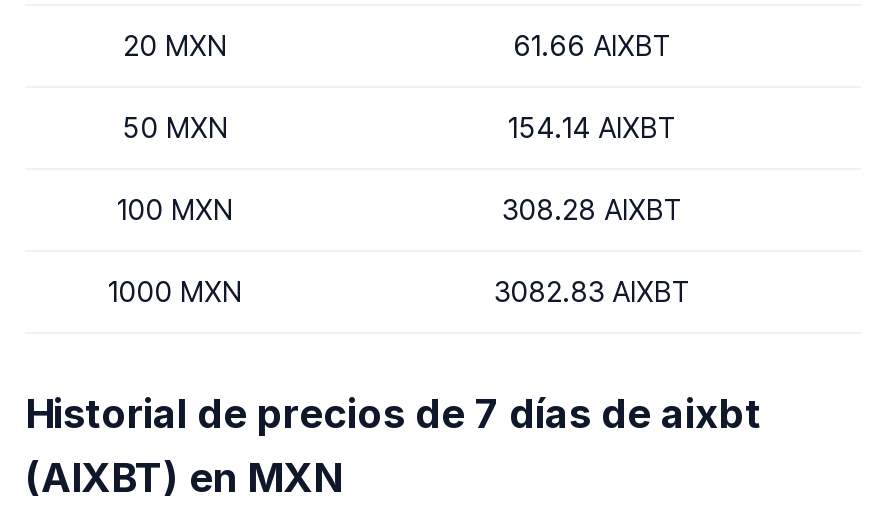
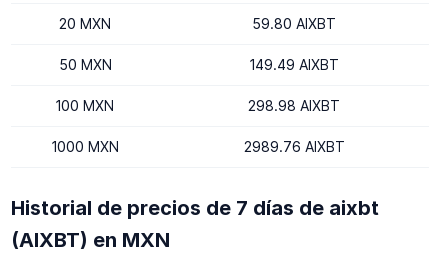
- 61.66 AIXBT
+ 59.80 AIXBT

- 154.14 AIXBT
+ 149.49 AIXBT

- 308.28 AIXBT
+ 298.98 AIXBT

- 3082.83 AIXBT
+ 2989.76 AIXBT
